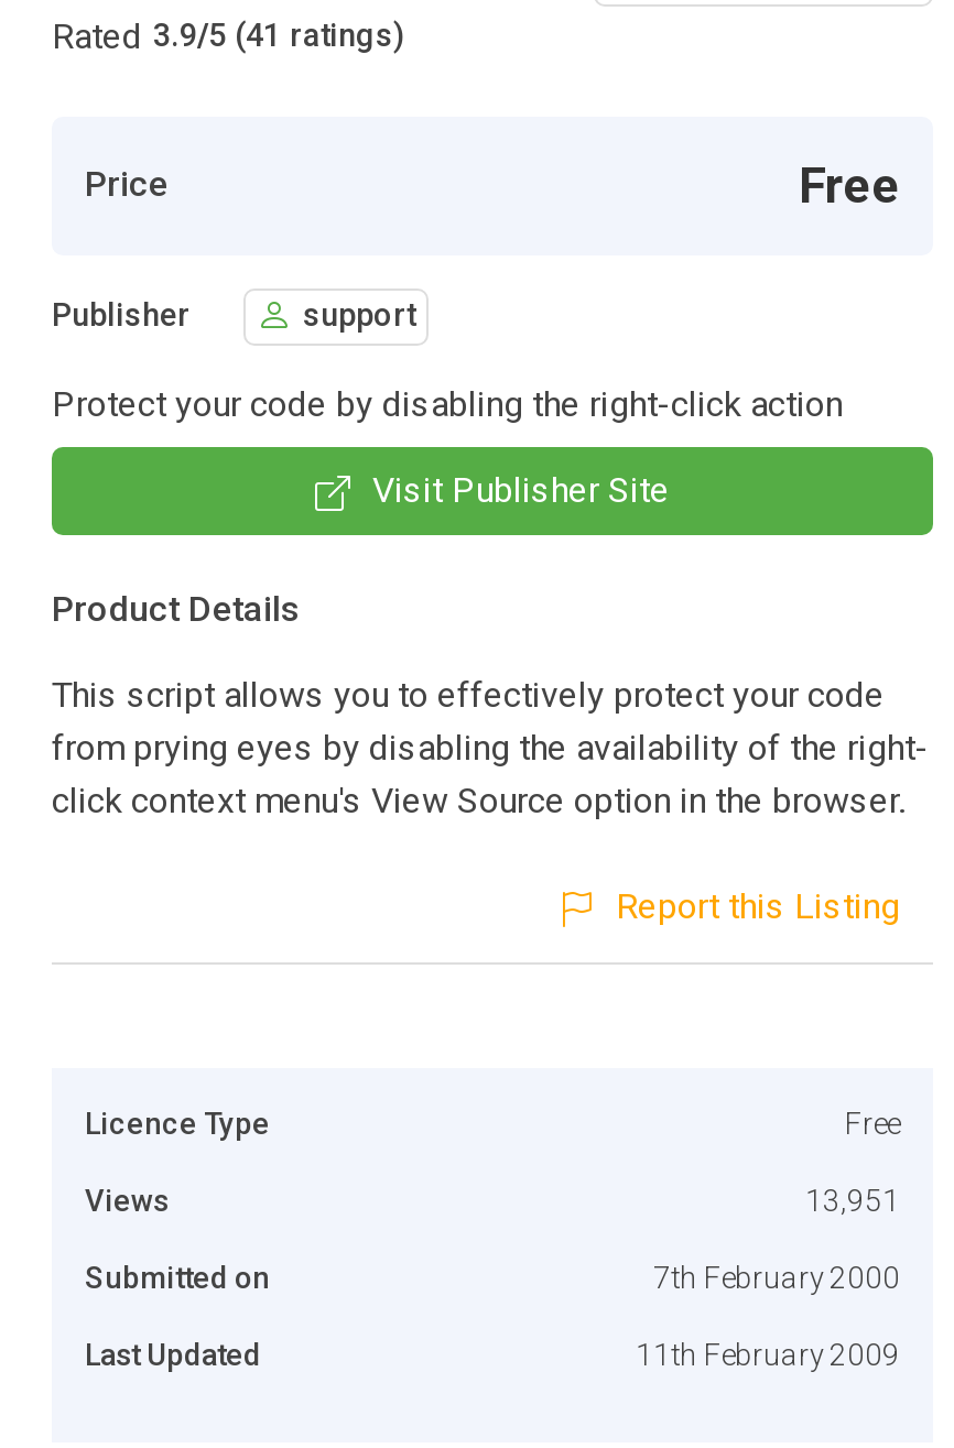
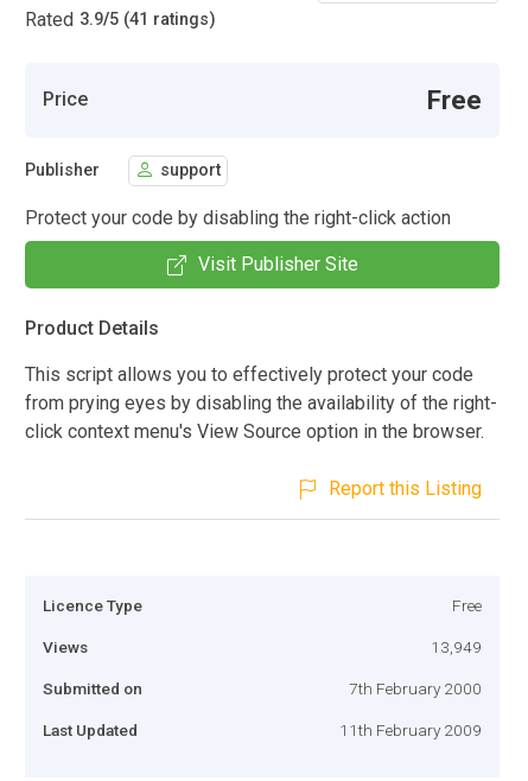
- 13,951
+ 13,949
